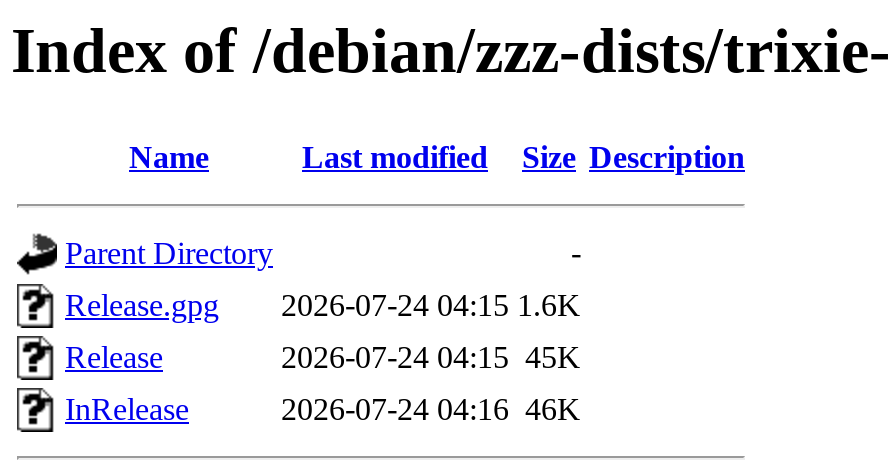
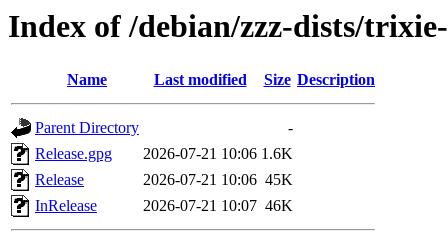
- Release.gpg 2026-07-24 04:15 1.6K
+ Release.gpg 2026-07-21 10:06 1.6K

- 2026-07-24 04:15 45K
+ 2026-07-21 10:06 45K

- 2026-07-24 04:16 46K
+ 2026-07-21 10:07 46K
